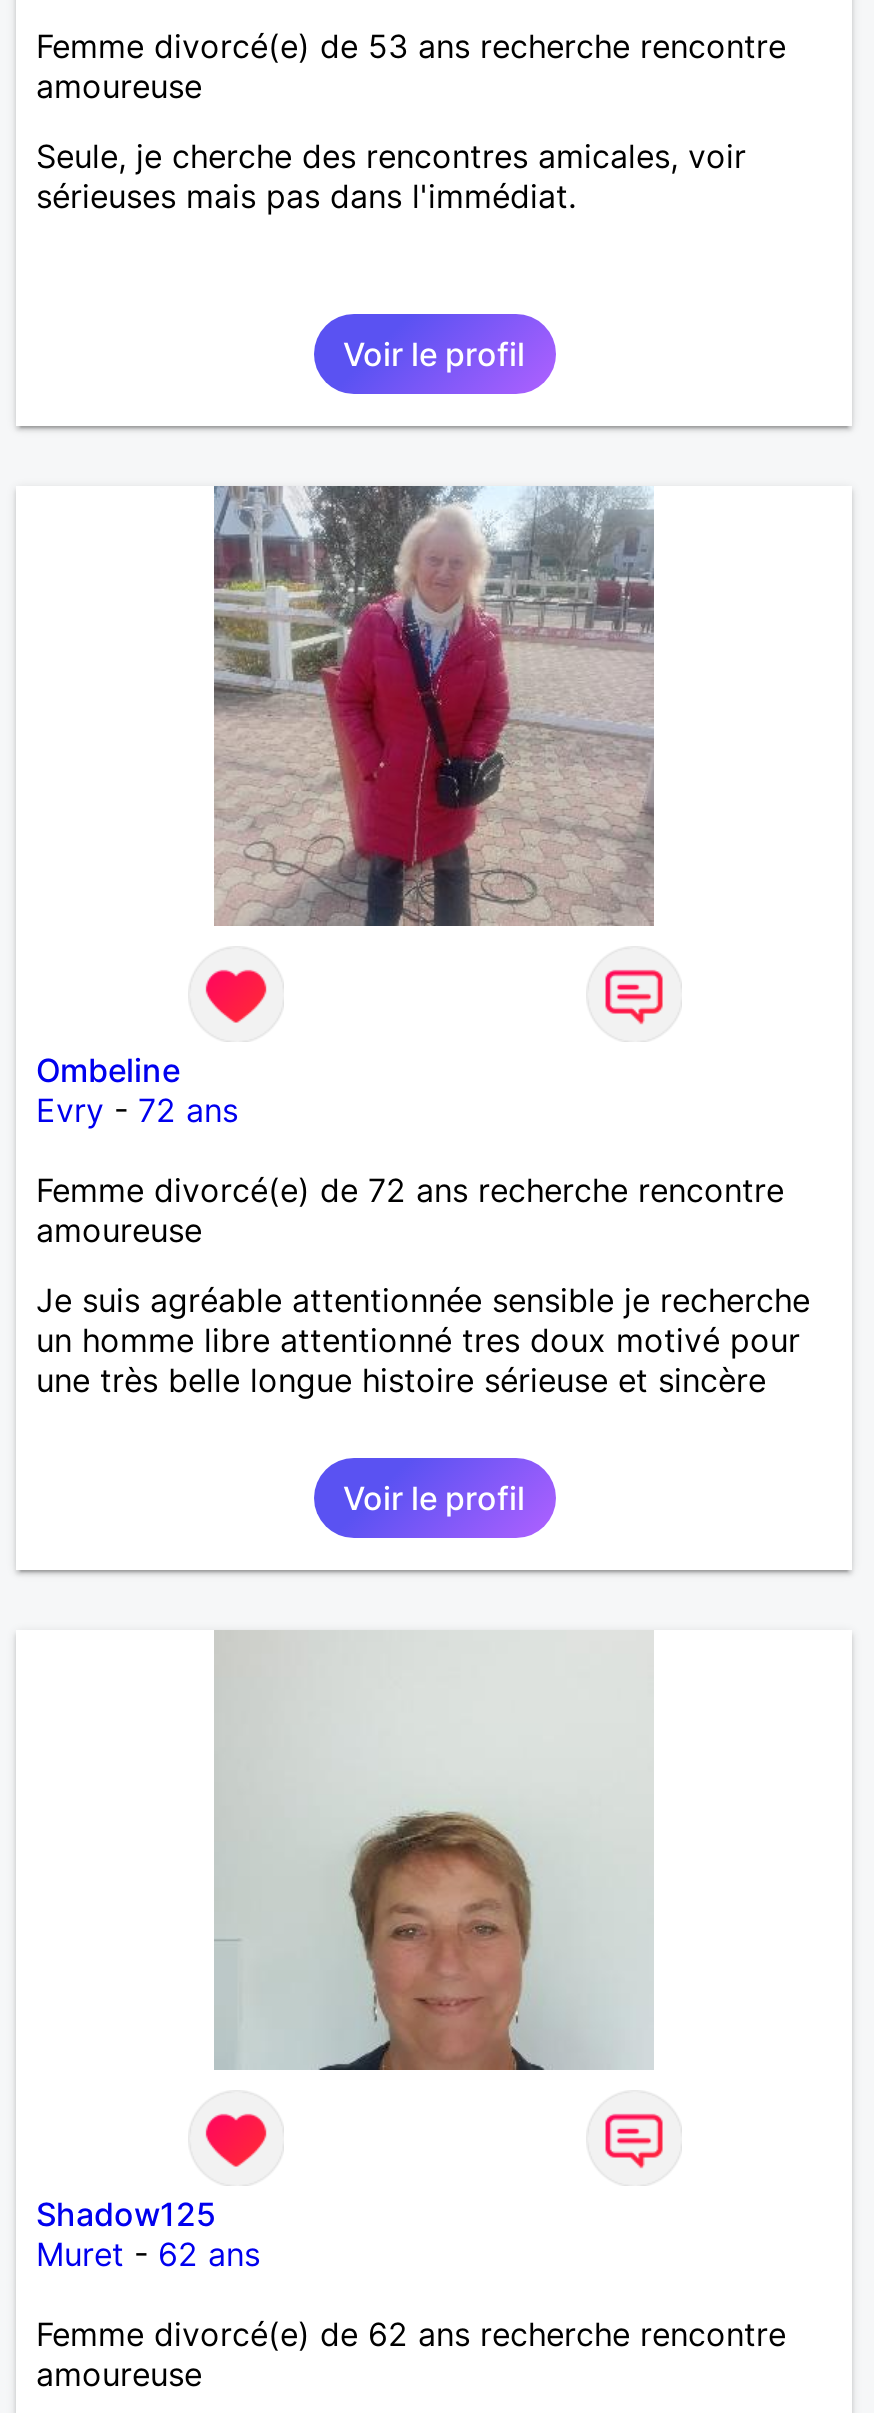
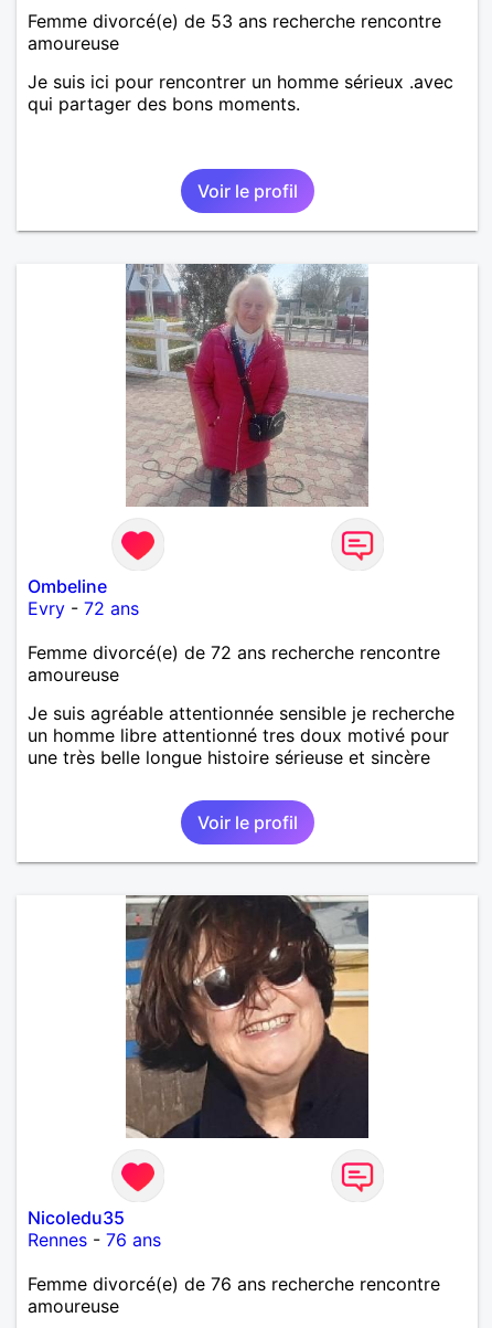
- Seule, je cherche des rencontres amicales, voir
- sérieuses mais pas dans l'immédiat.
+ Je suis ici pour rencontrer un homme sérieux .avec
+ qui partager des bons moments.

- [image]
+ [image]

- Shadow125
- Muret - 62 ans
+ Nicoledu35
+ Rennes - 76 ans

- Femme divorcé(e) de 62 ans recherche rencontre
+ Femme divorcé(e) de 76 ans recherche rencontre
